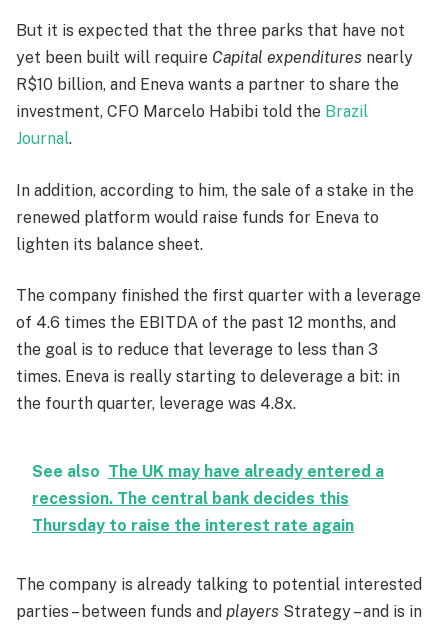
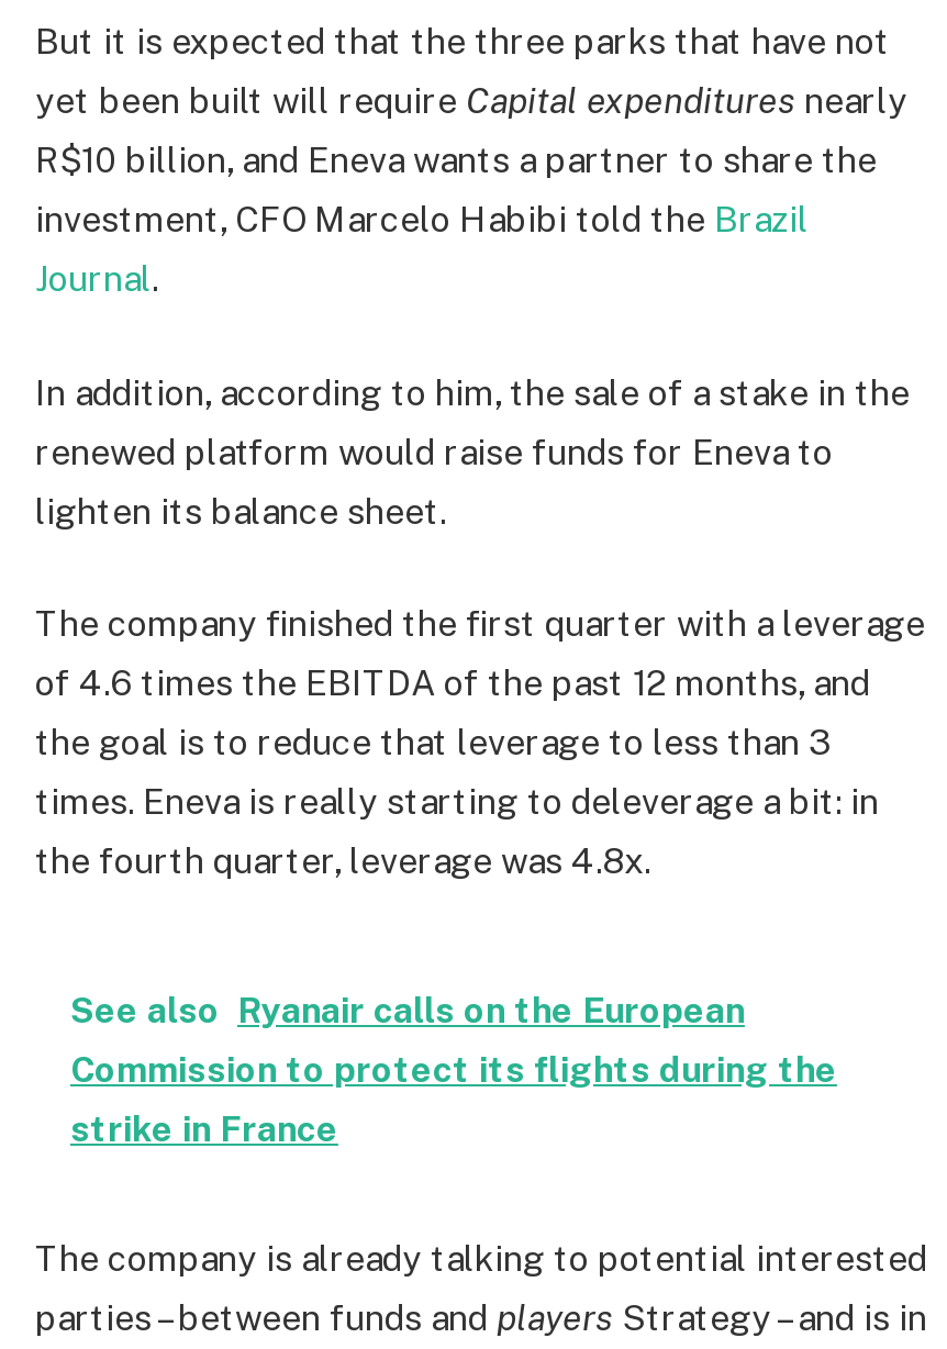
- See also The UK may have already entered a
- recession. The central bank decides this
- Thursday to raise the interest rate again
+ See also Ryanair calls on the European
+ Commission to protect its flights during the
+ strike in France
